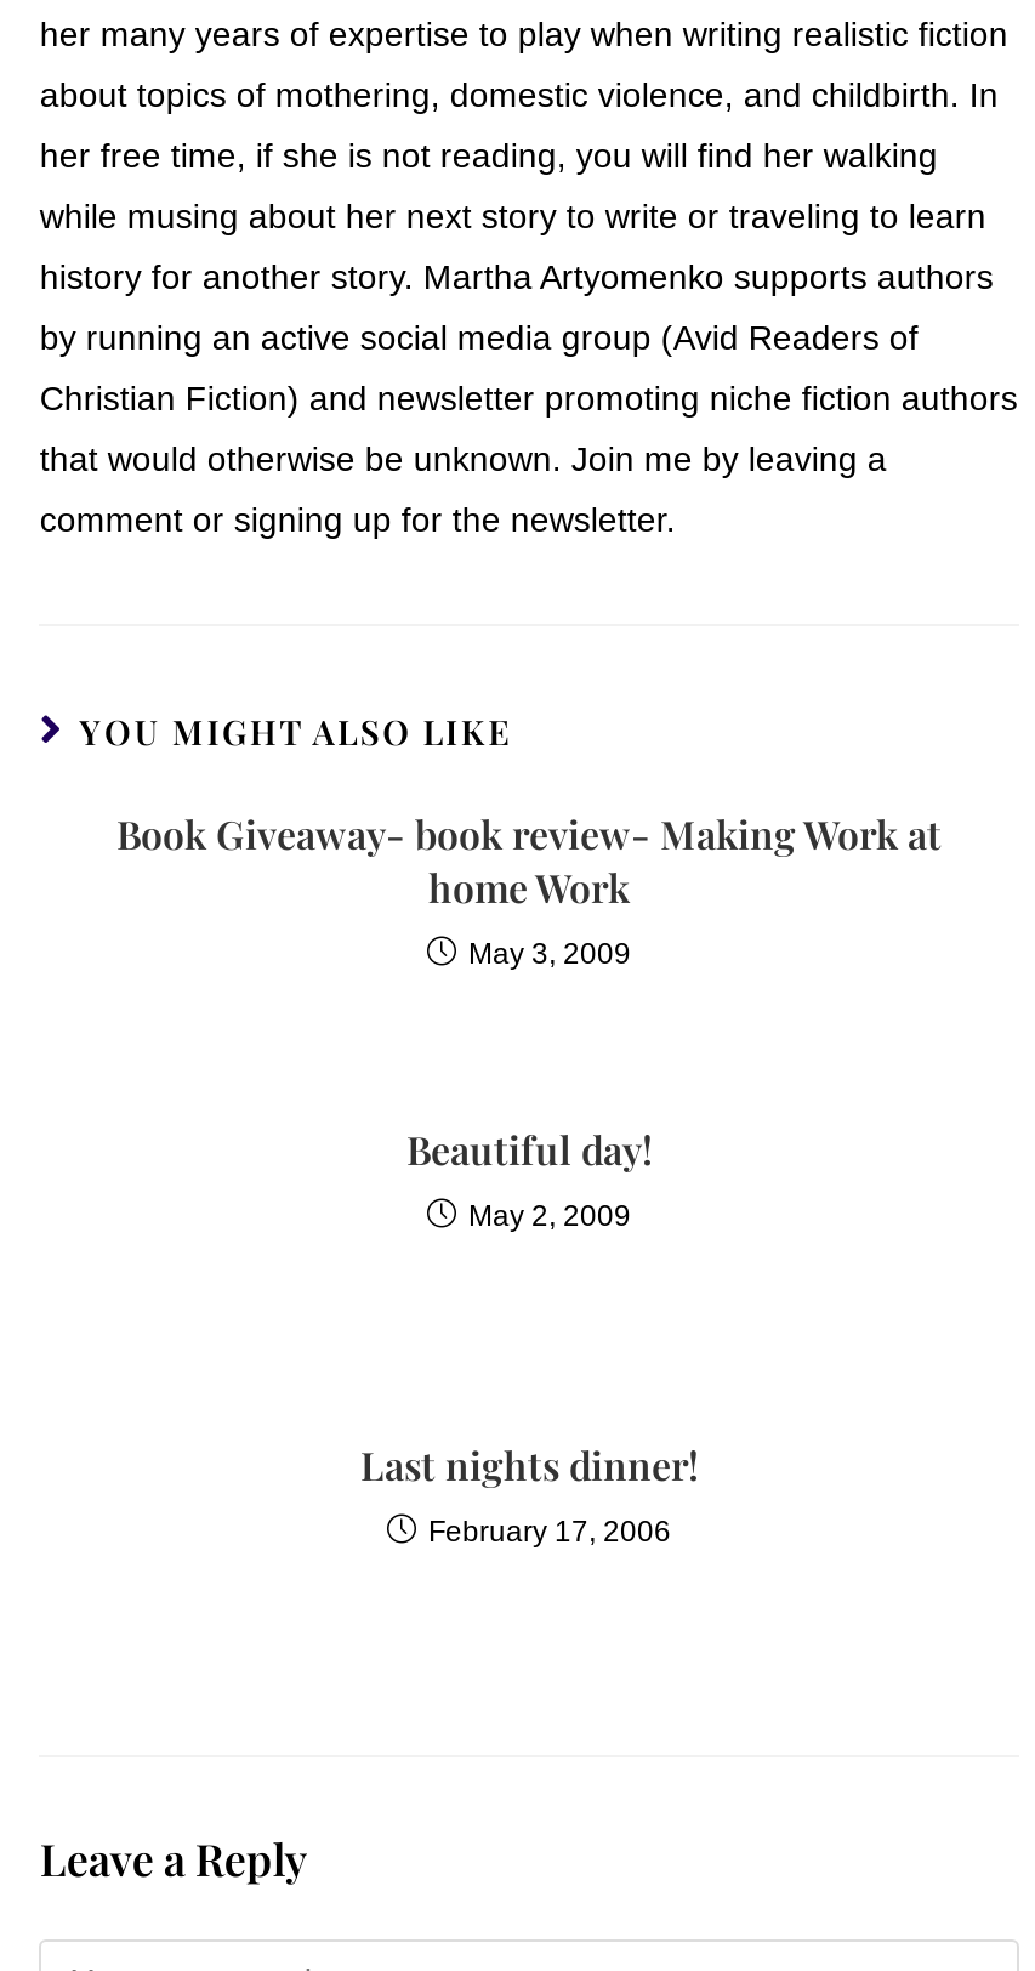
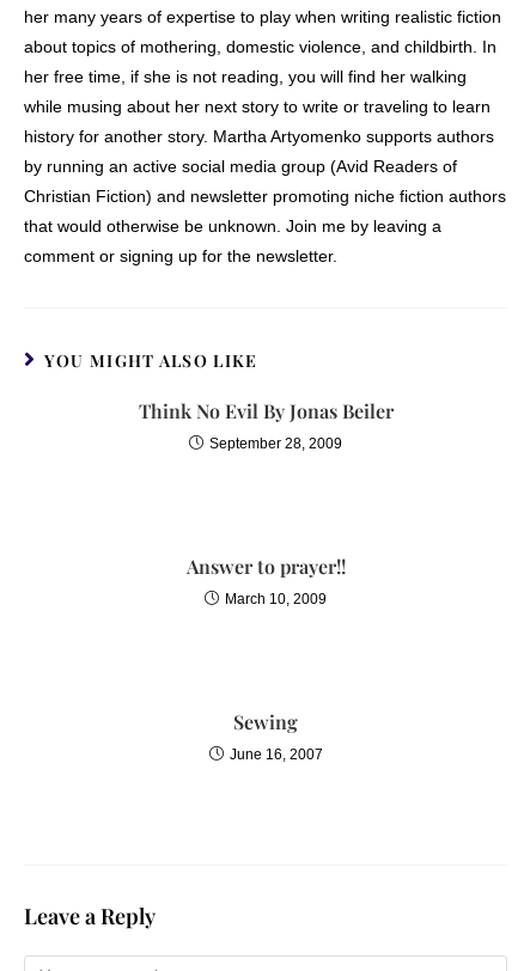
- Book Giveaway- book review- Making Work at
- home Work
+ Think No Evil By Jonas Beiler

- May 3, 2009
+ September 28, 2009

- Beautiful day!
+ Answer to prayer!!

- May 2, 2009
+ March 10, 2009

- Last nights dinner!
+ Sewing

- February 17, 2006
+ June 16, 2007
